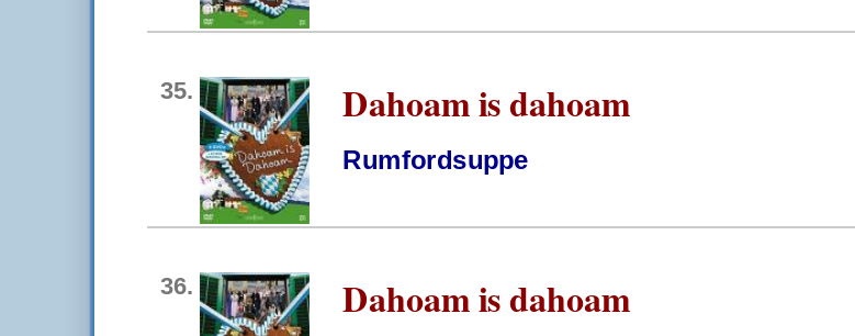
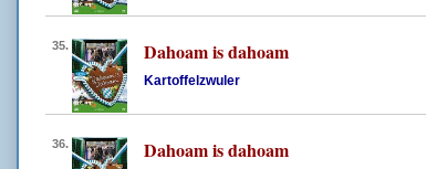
- Rumfordsuppe
+ Kartoffelzwuler
